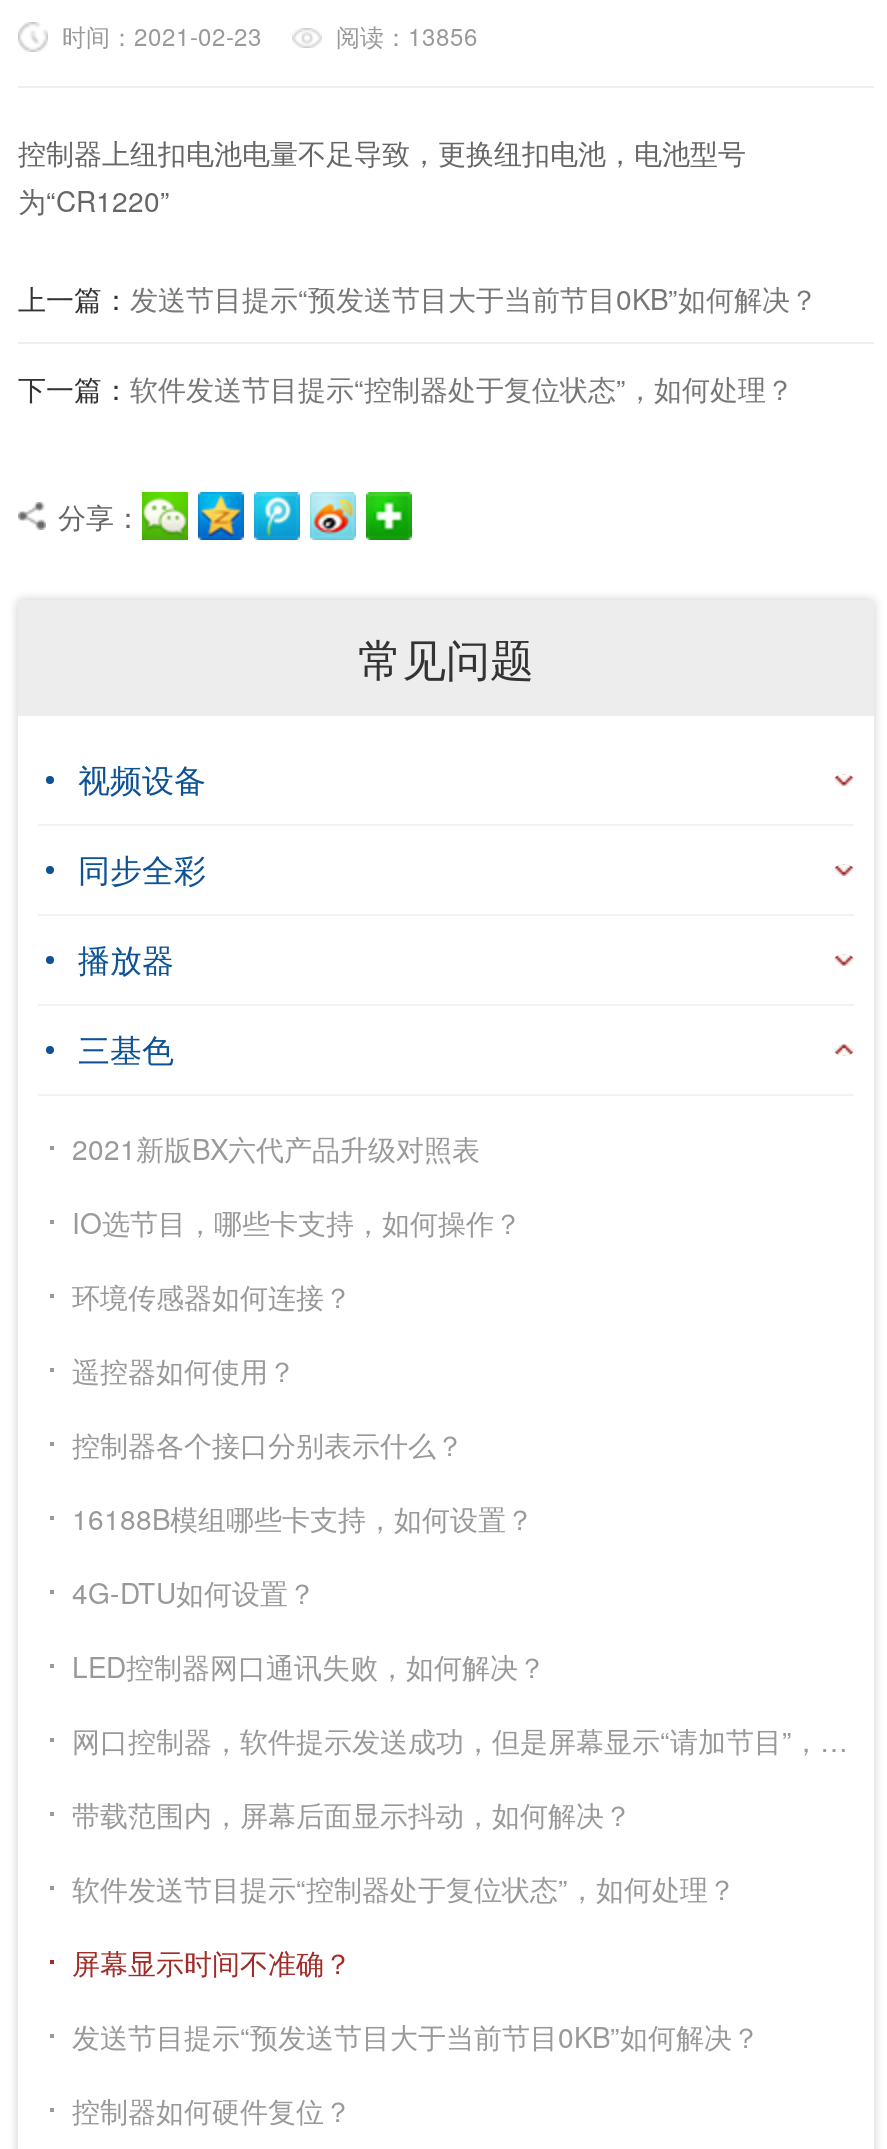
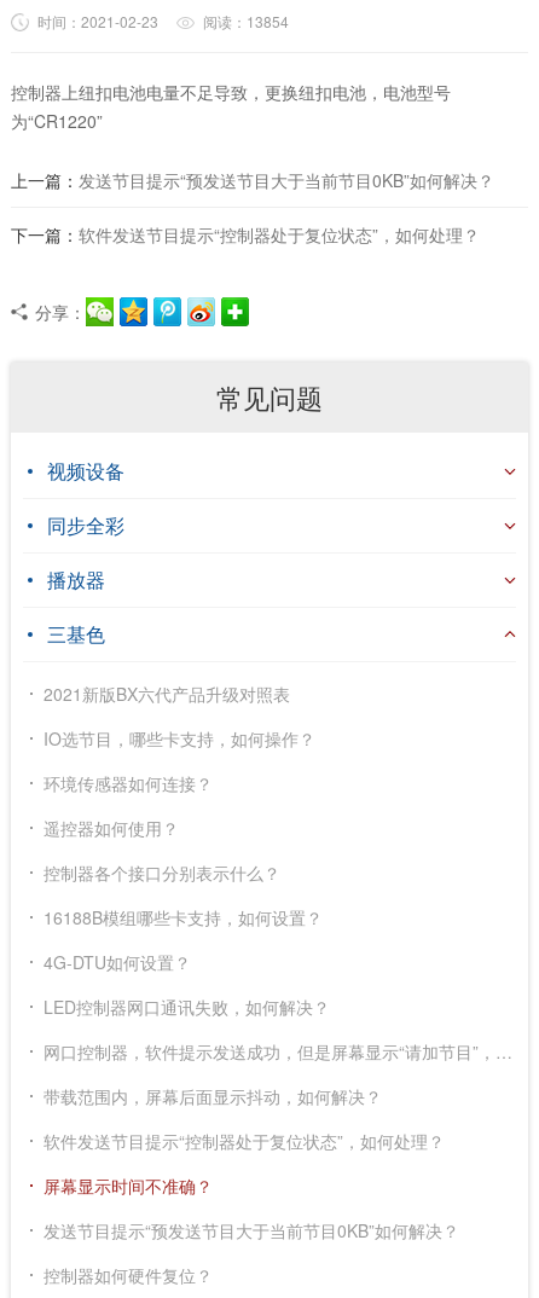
- 阅读：13856
+ 阅读：13854
